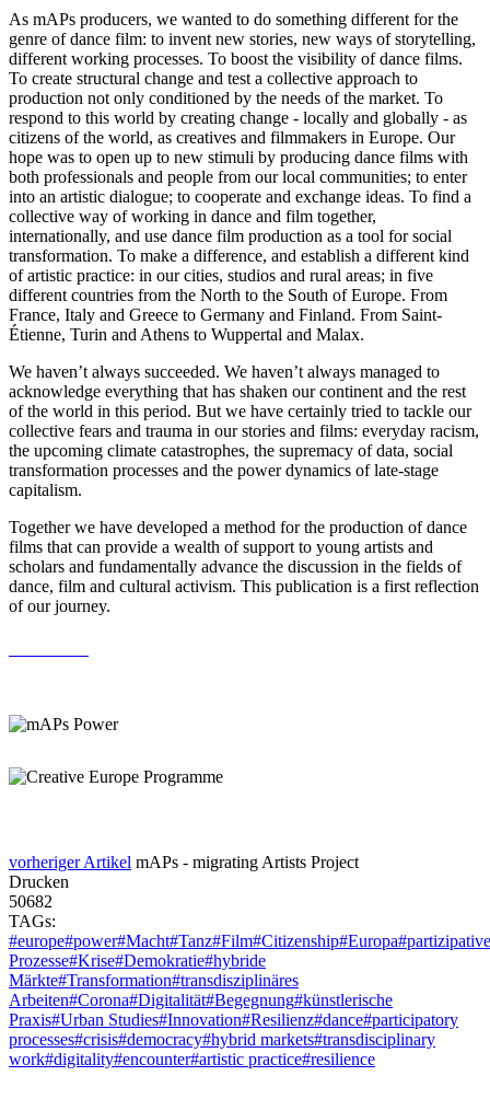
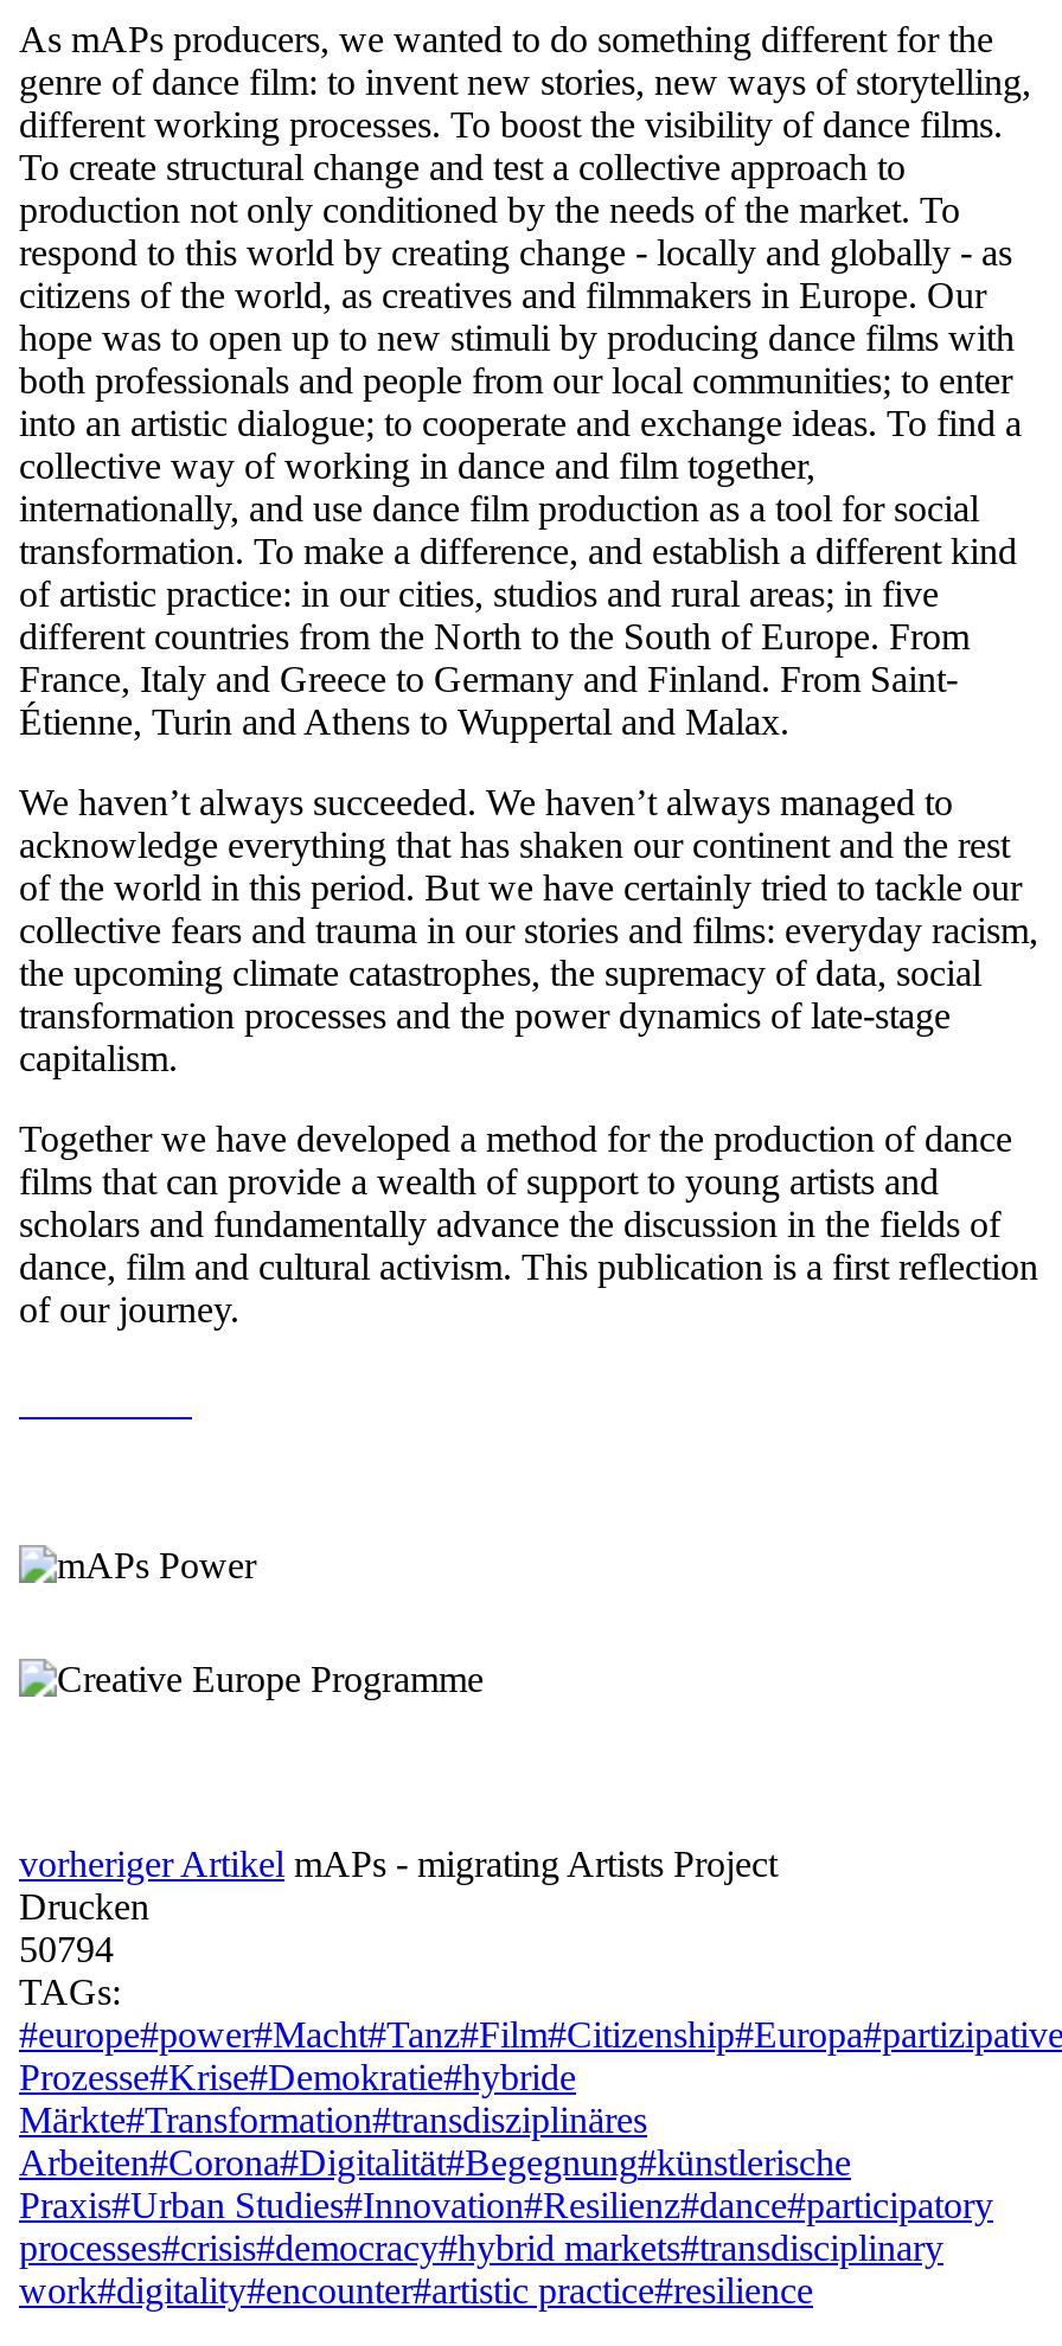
- 50682
+ 50794
